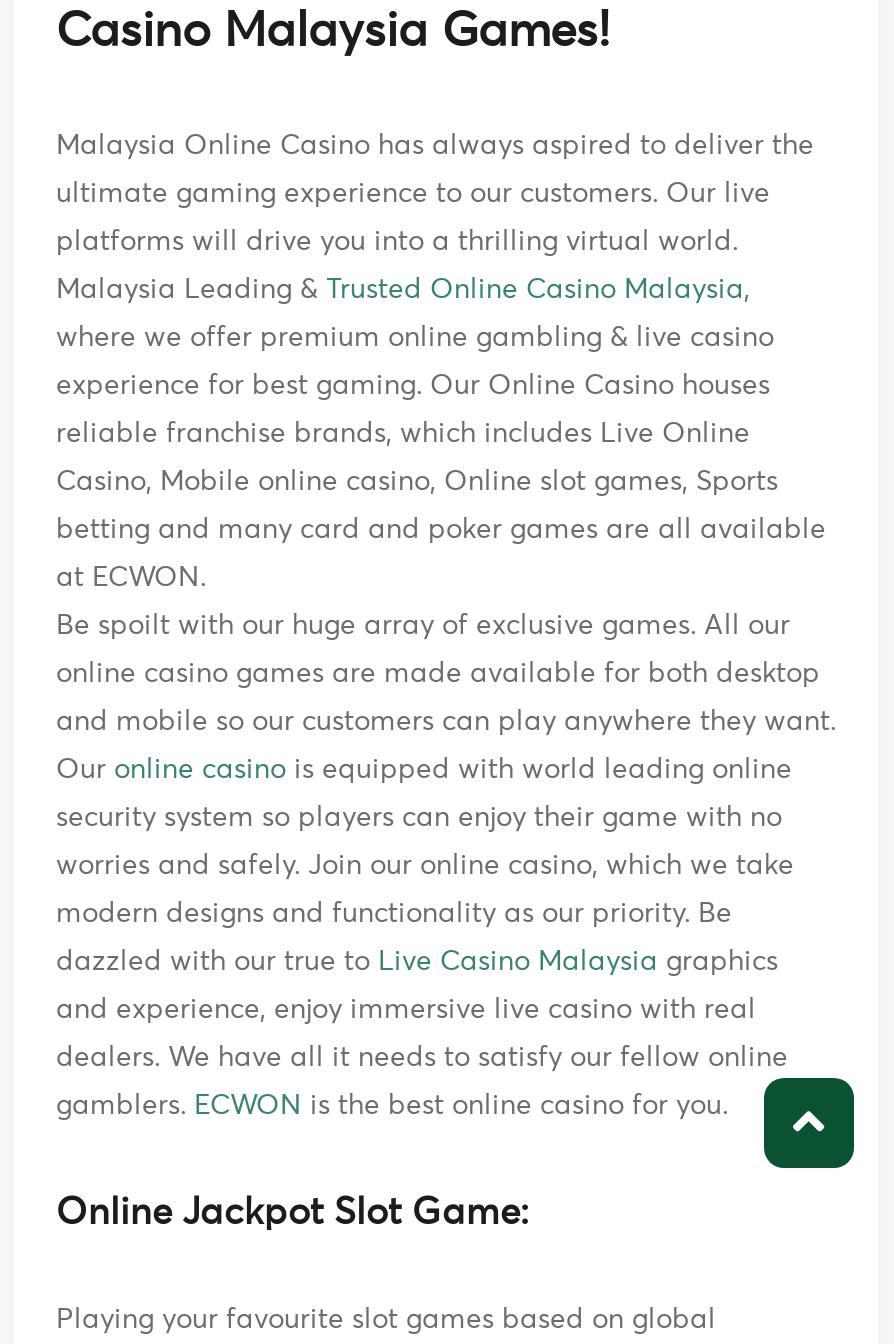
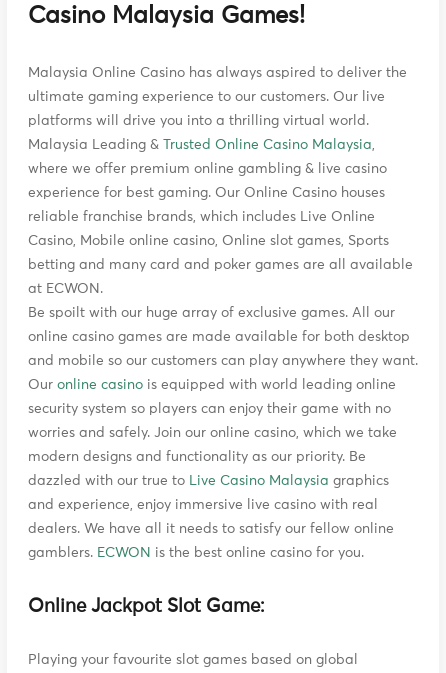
- [image]
